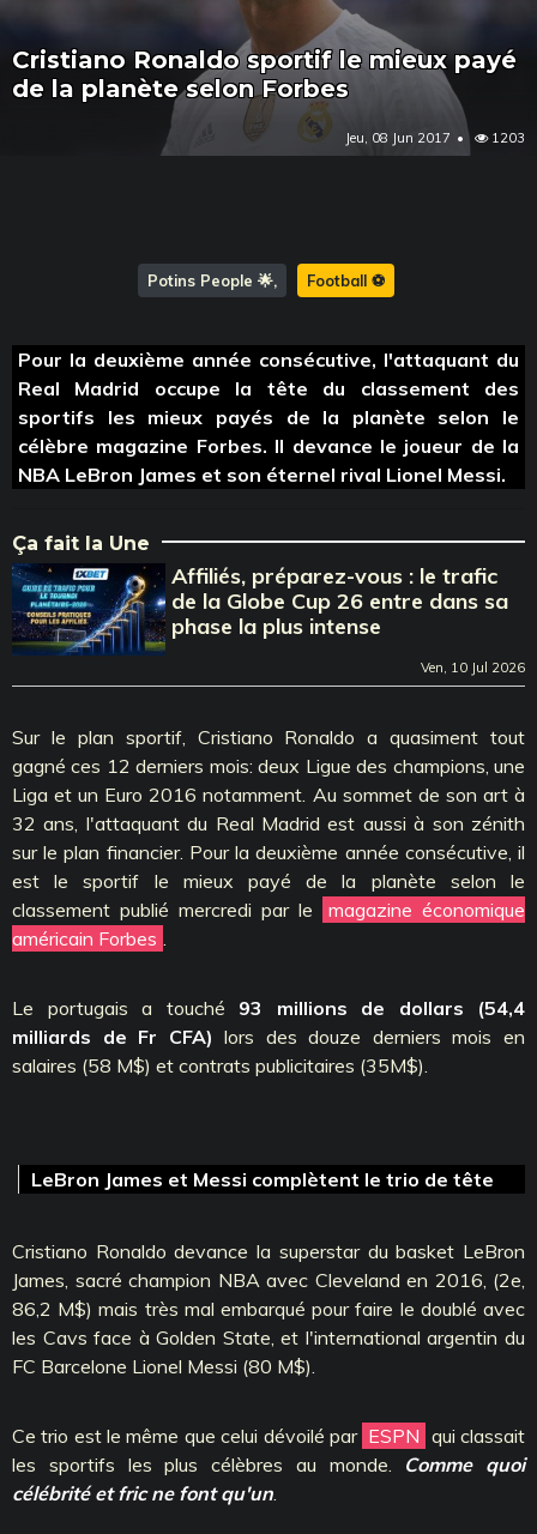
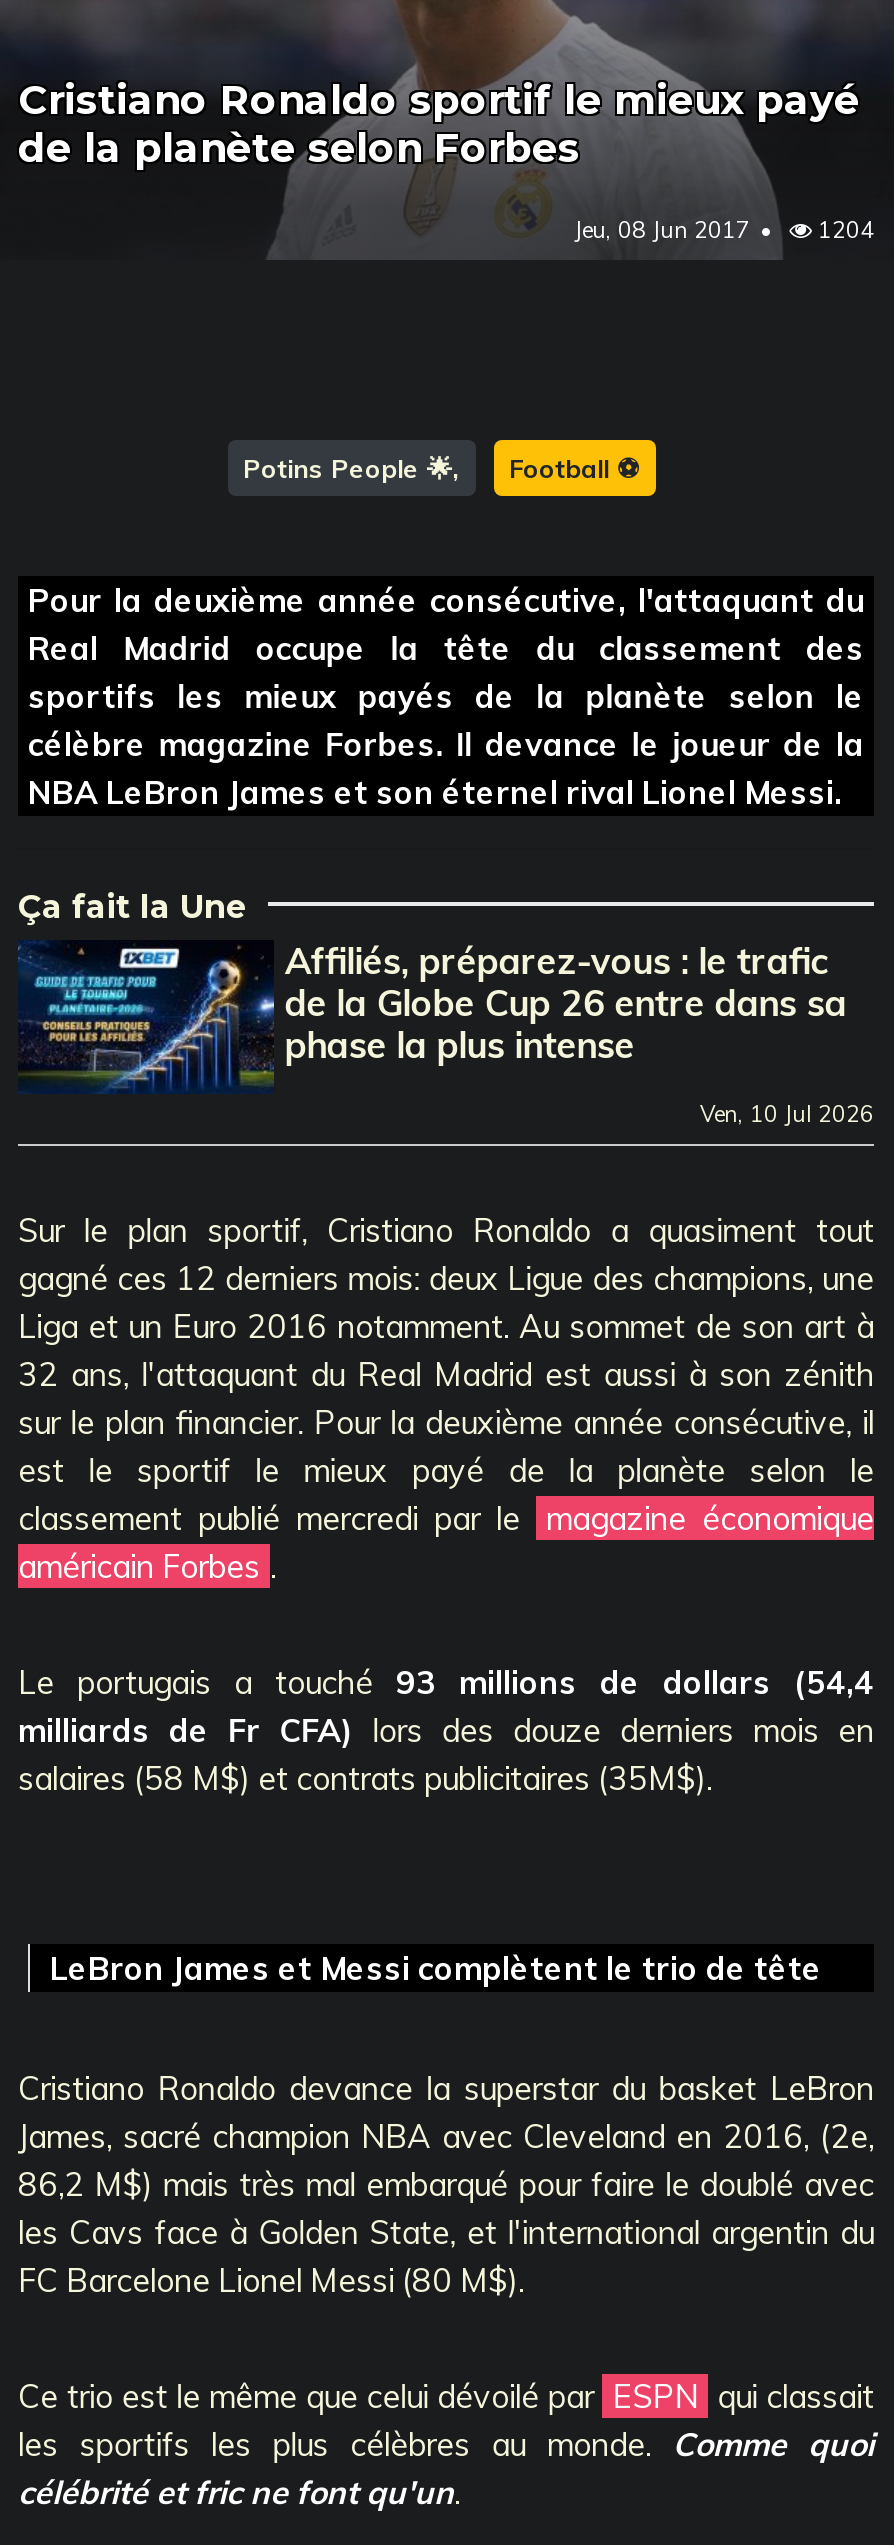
- 1203
+ 1204
